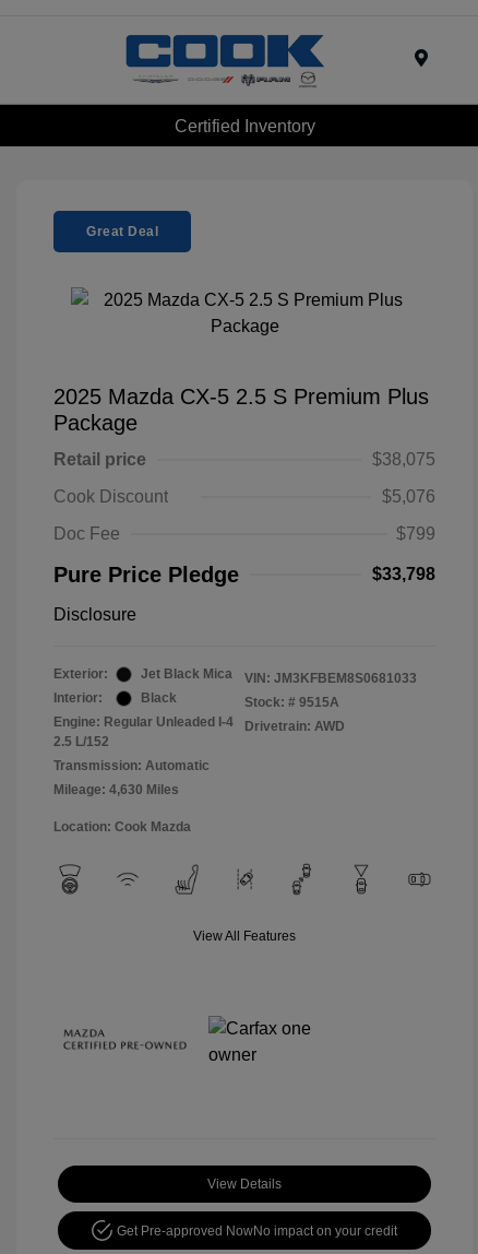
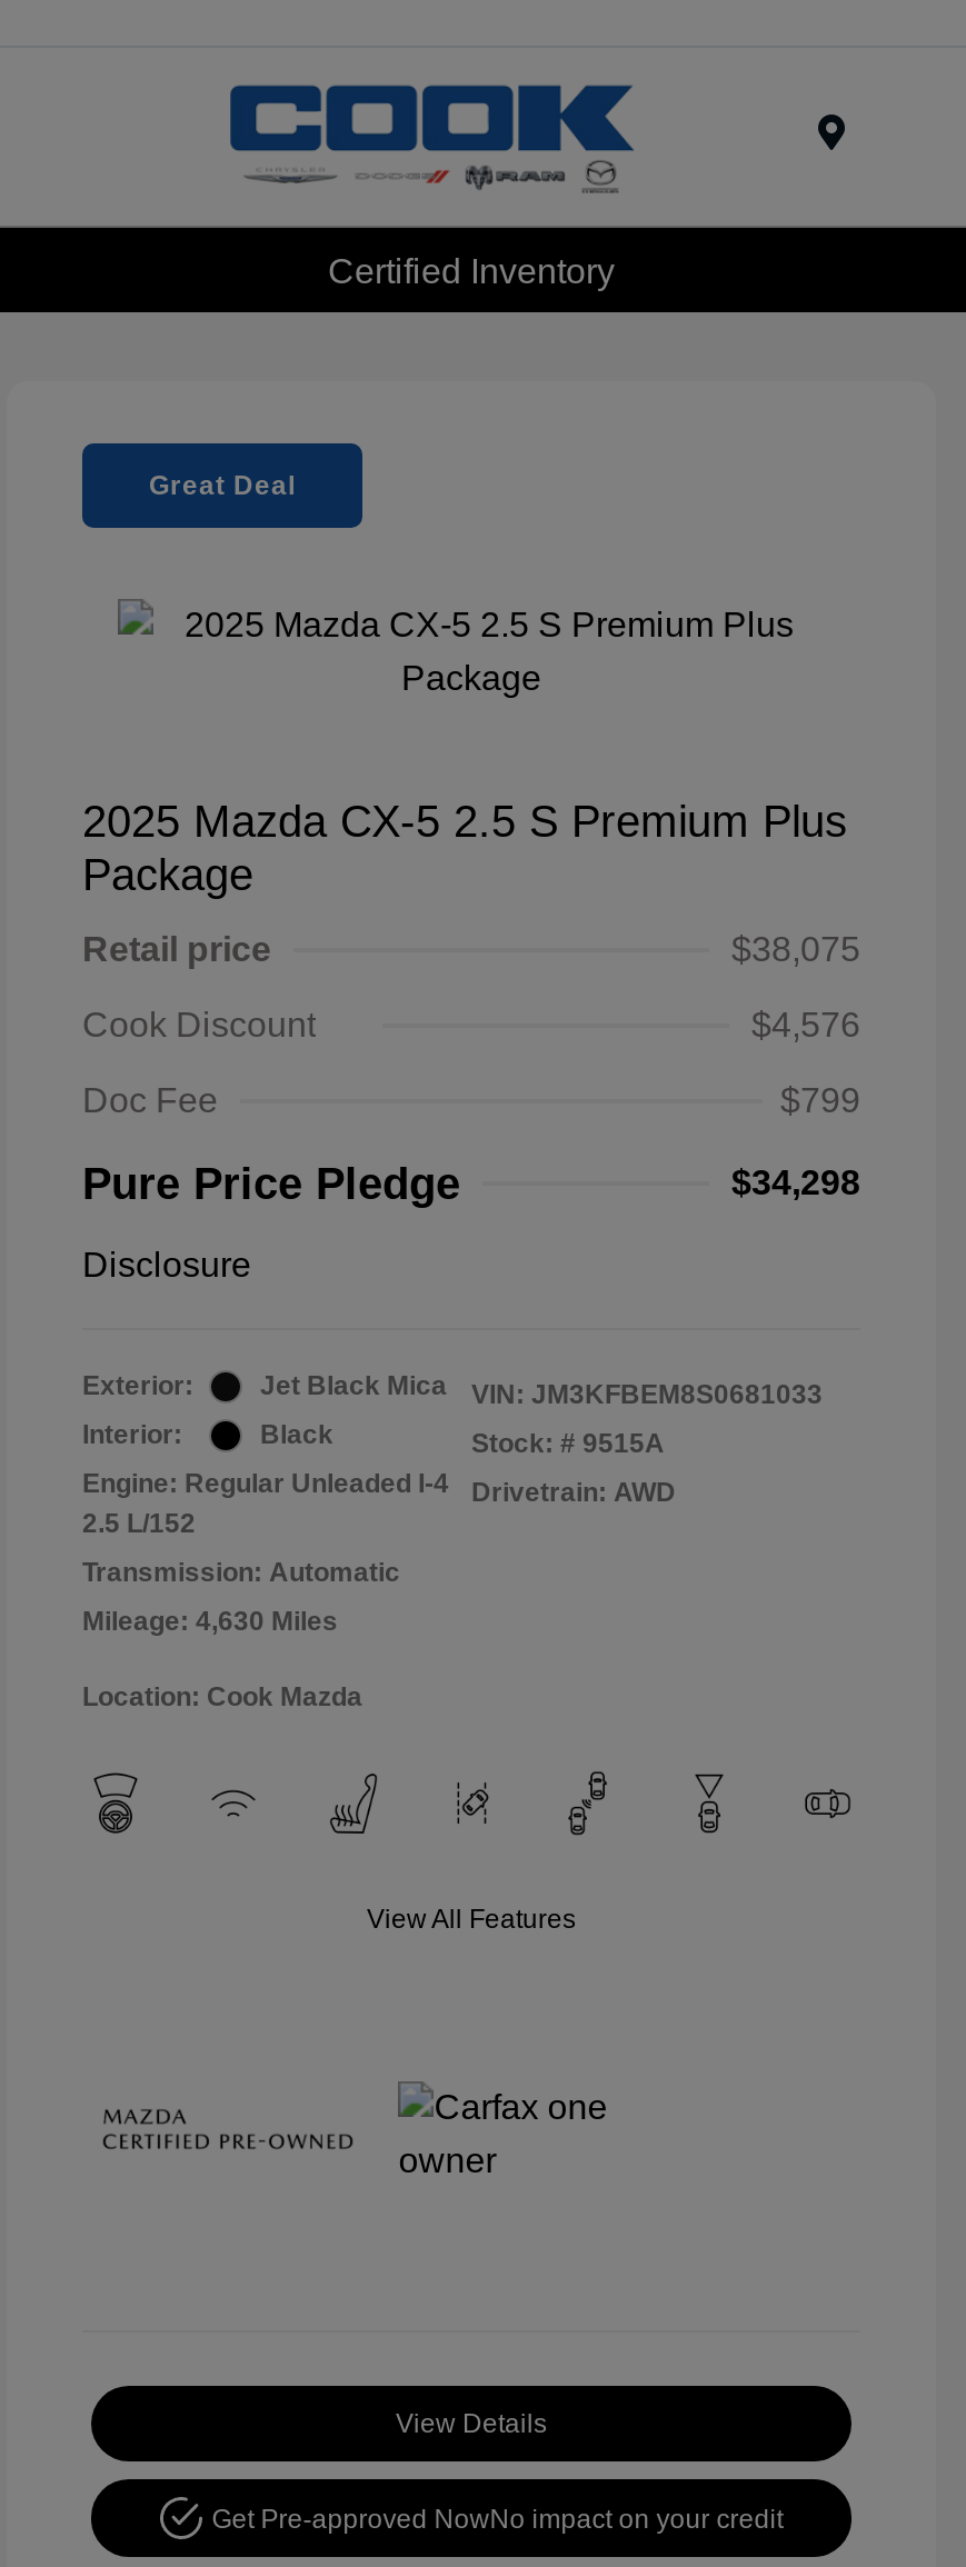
- $5,076
+ $4,576

- $33,798
+ $34,298
